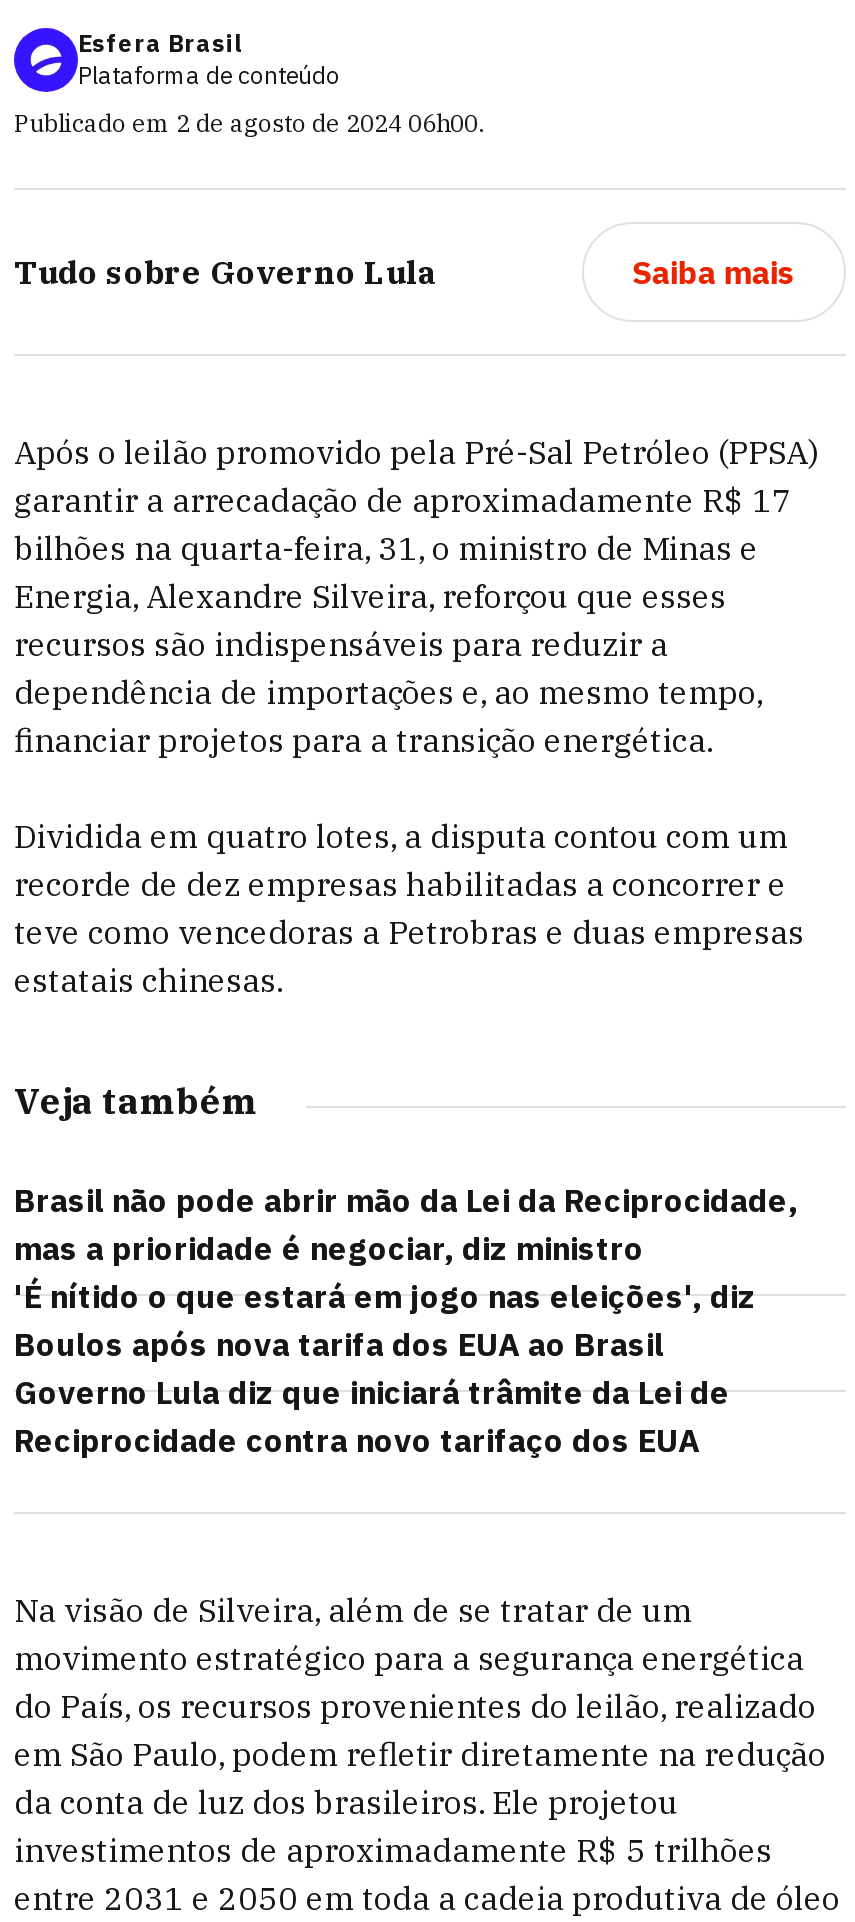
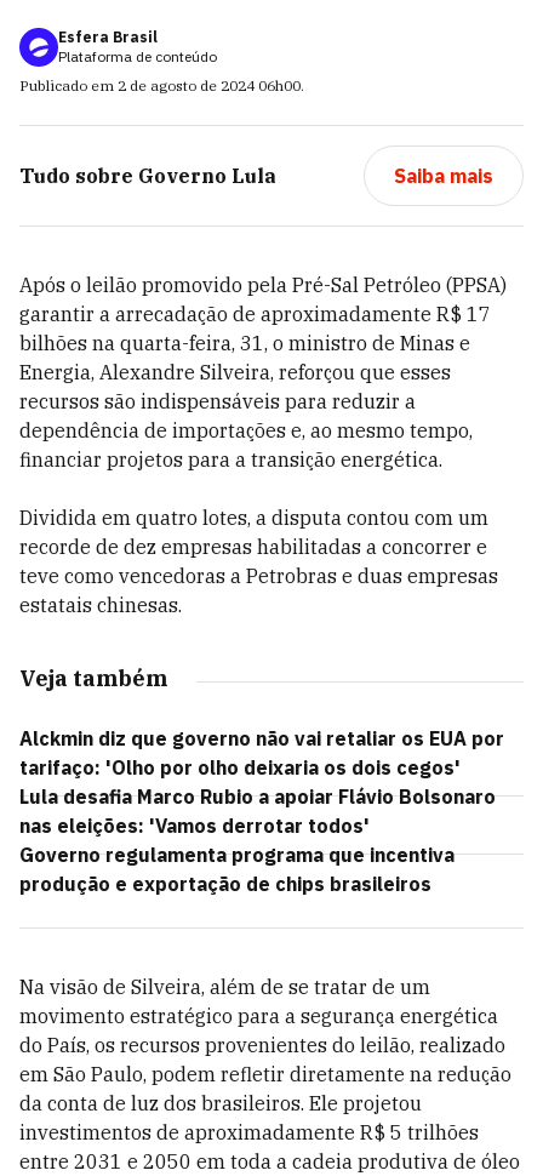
- Brasil não pode abrir mão da Lei da Reciprocidade,
- mas a prioridade é negociar, diz ministro
- 'É nítido o que estará em jogo nas eleições', diz
- Boulos após nova tarifa dos EUA ao Brasil
- Governo Lula diz que iniciará trâmite da Lei de
- Reciprocidade contra novo tarifaço dos EUA
+ Alckmin diz que governo não vai retaliar os EUA por
+ tarifaço: 'Olho por olho deixaria os dois cegos'
+ Lula desafia Marco Rubio a apoiar Flávio Bolsonaro
+ nas eleições: 'Vamos derrotar todos'
+ Governo regulamenta programa que incentiva
+ produção e exportação de chips brasileiros
